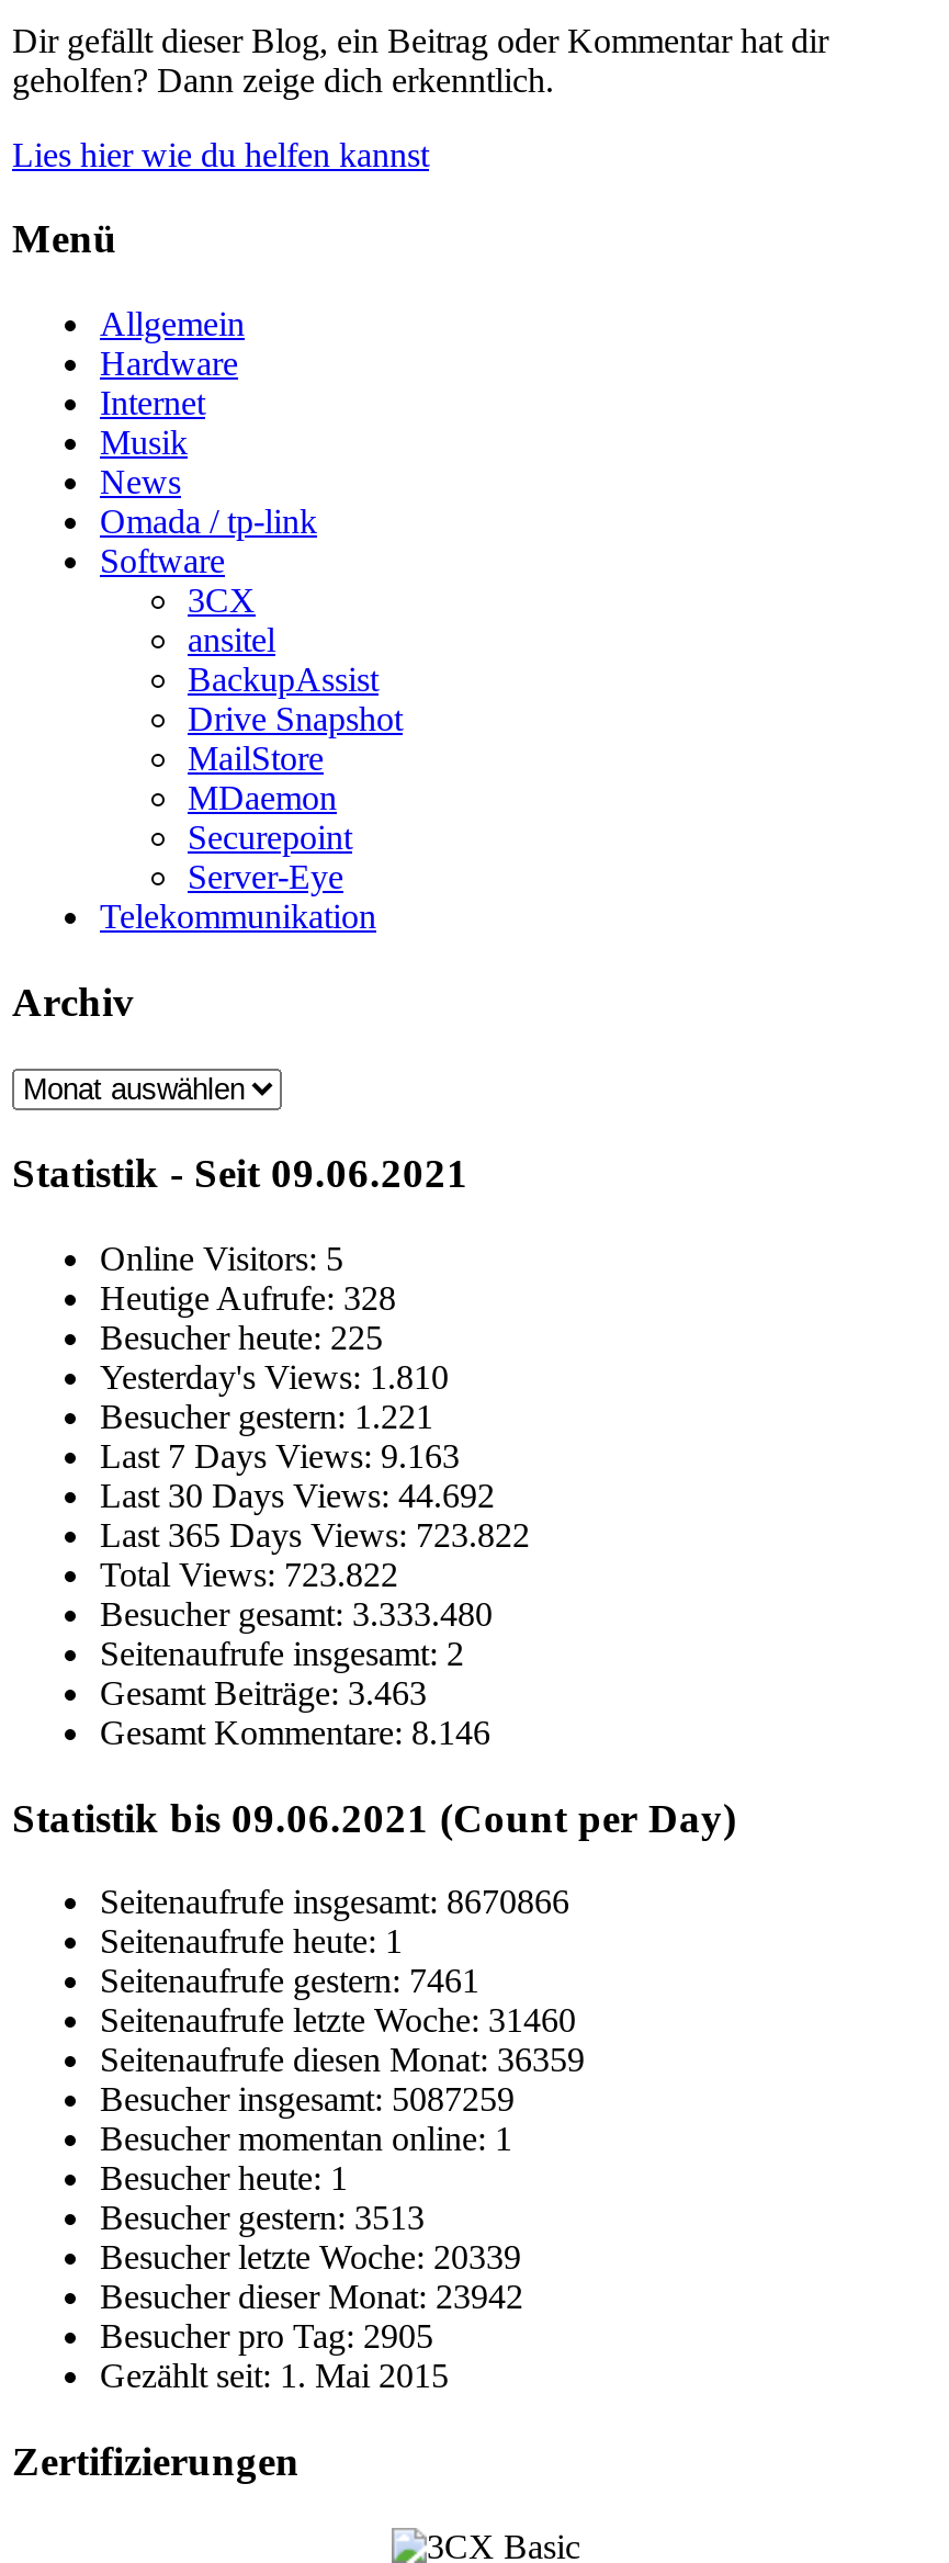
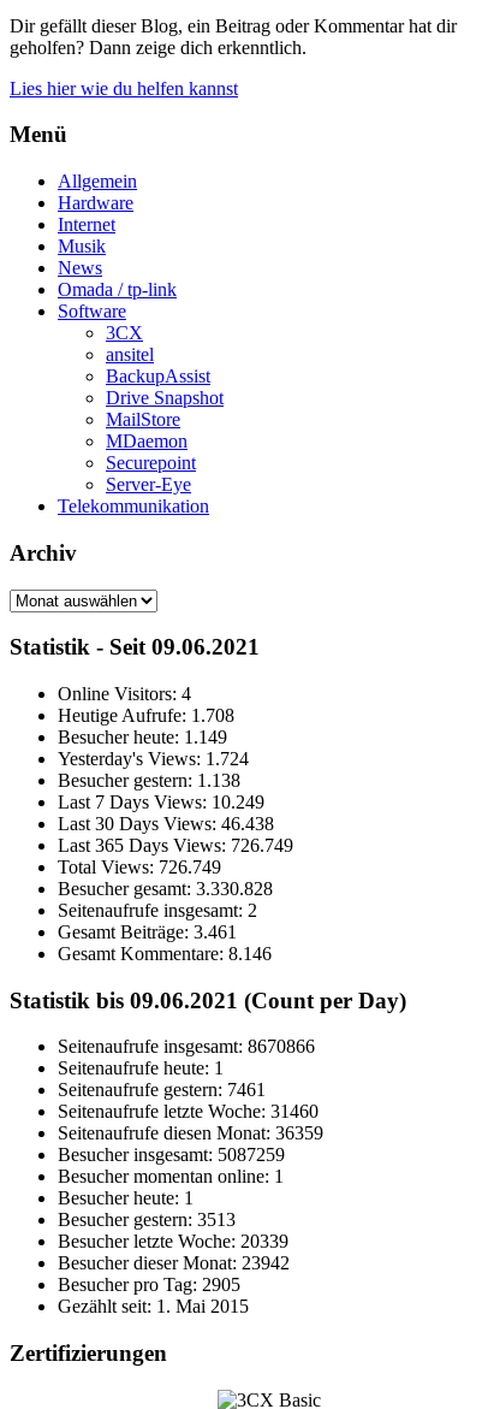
- Online Visitors: 5
+ Online Visitors: 4

- Heutige Aufrufe: 328
+ Heutige Aufrufe: 1.708

- Besucher heute: 225
+ Besucher heute: 1.149

- Yesterday's Views: 1.810
+ Yesterday's Views: 1.724

- Besucher gestern: 1.221
+ Besucher gestern: 1.138

- Last 7 Days Views: 9.163
+ Last 7 Days Views: 10.249

- Last 30 Days Views: 44.692
+ Last 30 Days Views: 46.438

- Last 365 Days Views: 723.822
+ Last 365 Days Views: 726.749

- Total Views: 723.822
+ Total Views: 726.749

- Besucher gesamt: 3.333.480
+ Besucher gesamt: 3.330.828

- Gesamt Beiträge:3.463
+ Gesamt Beiträge:3.461
